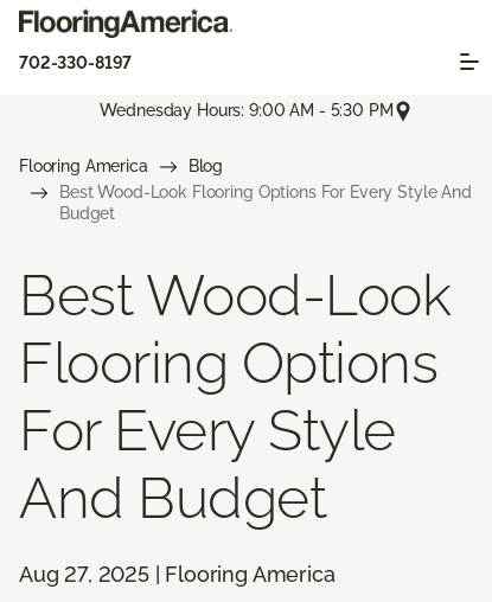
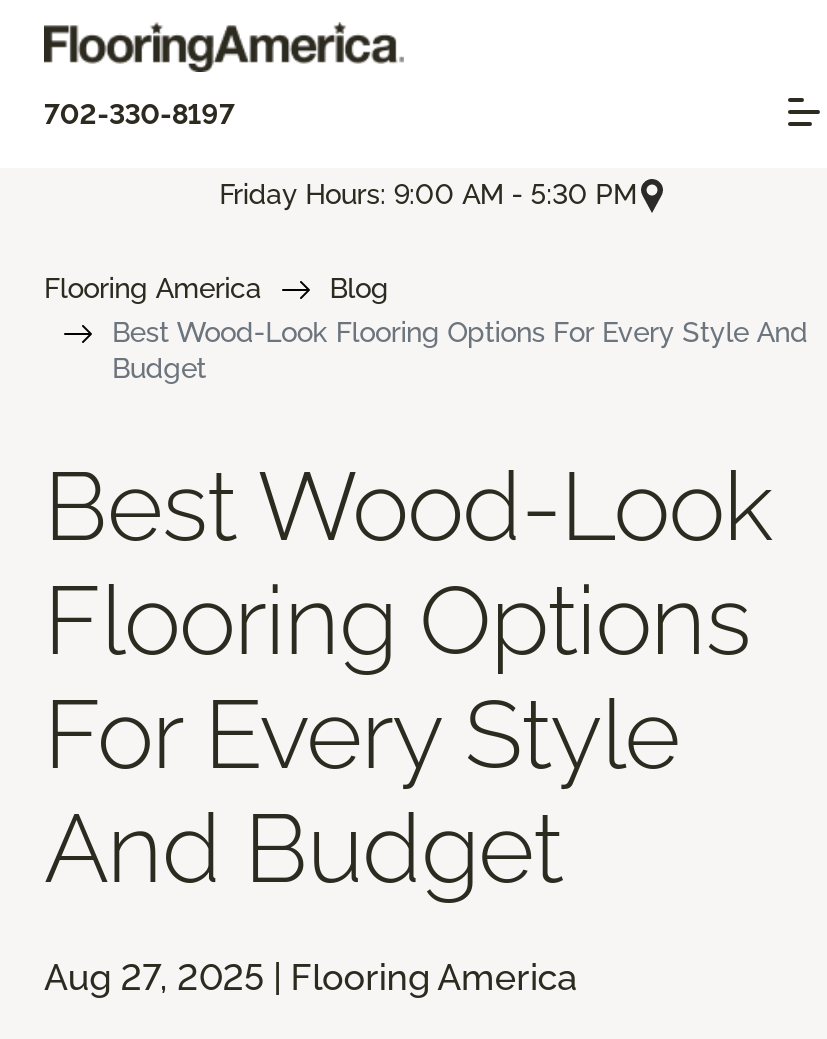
- Wednesday Hours: 9:00 AM - 5:30 PM
+ Friday Hours: 9:00 AM - 5:30 PM
